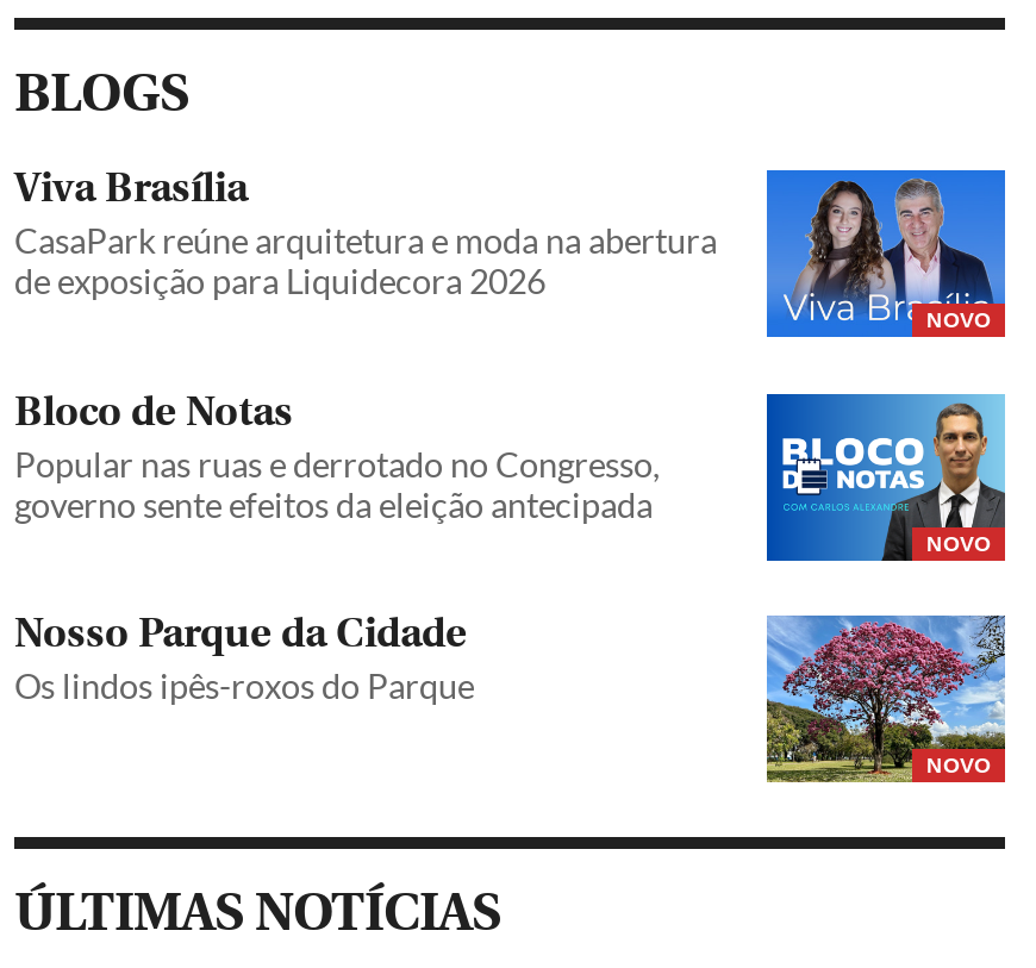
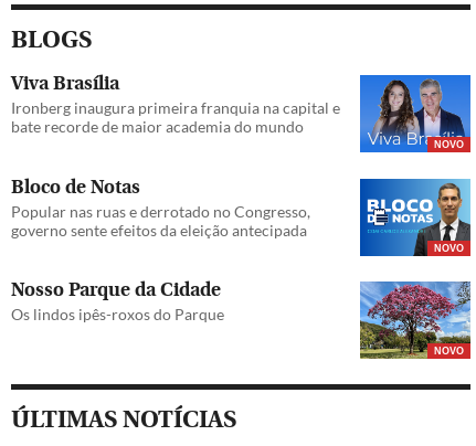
- CasaPark reúne arquitetura e moda na abertura
- de exposição para Liquidecora 2026
+ Ironberg inaugura primeira franquia na capital e
+ bate recorde de maior academia do mundo
